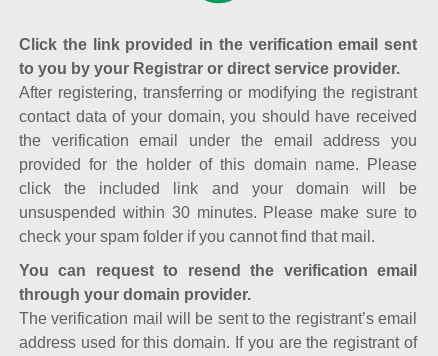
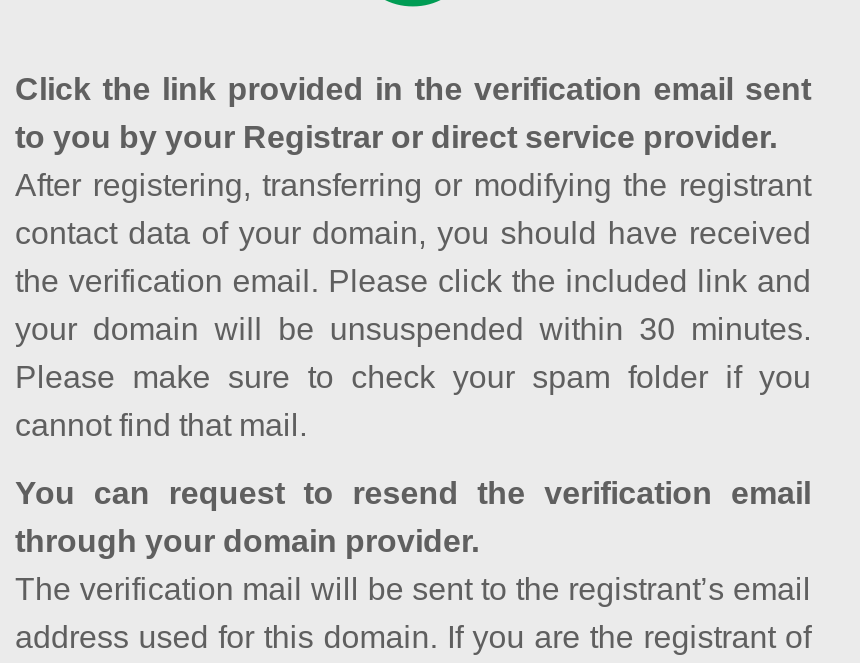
- the verification email under the email address you
- provided for the holder of this domain name. Please
- click the included link and your domain will be
- unsuspended within 30 minutes. Please make sure to
- check your spam folder if you cannot find that mail.
+ the verification email. Please click the included link and
+ your domain will be unsuspended within 30 minutes.
+ Please make sure to check your spam folder if you
+ cannot find that mail.
